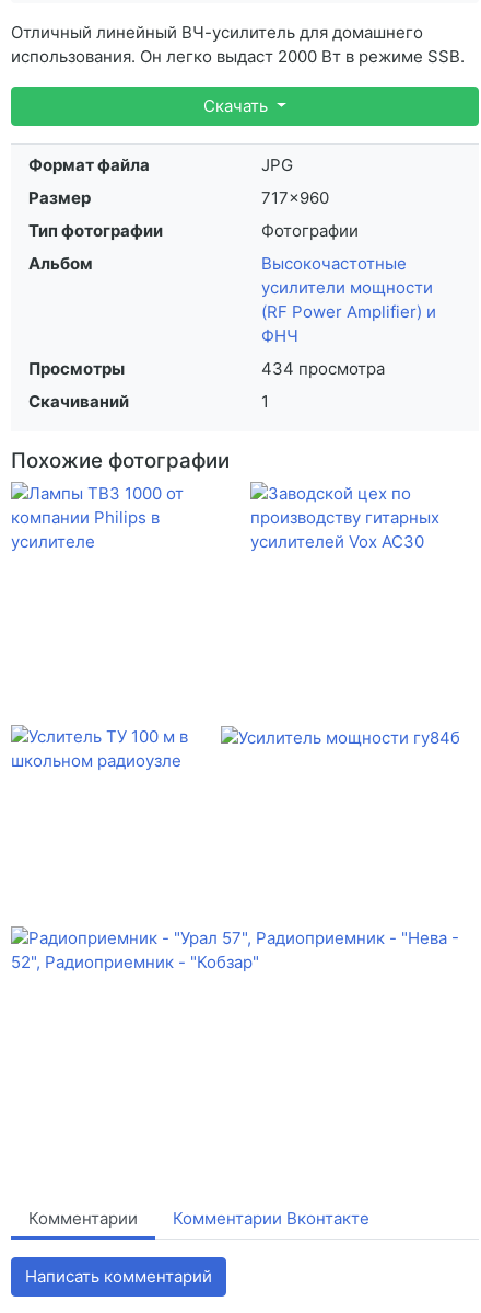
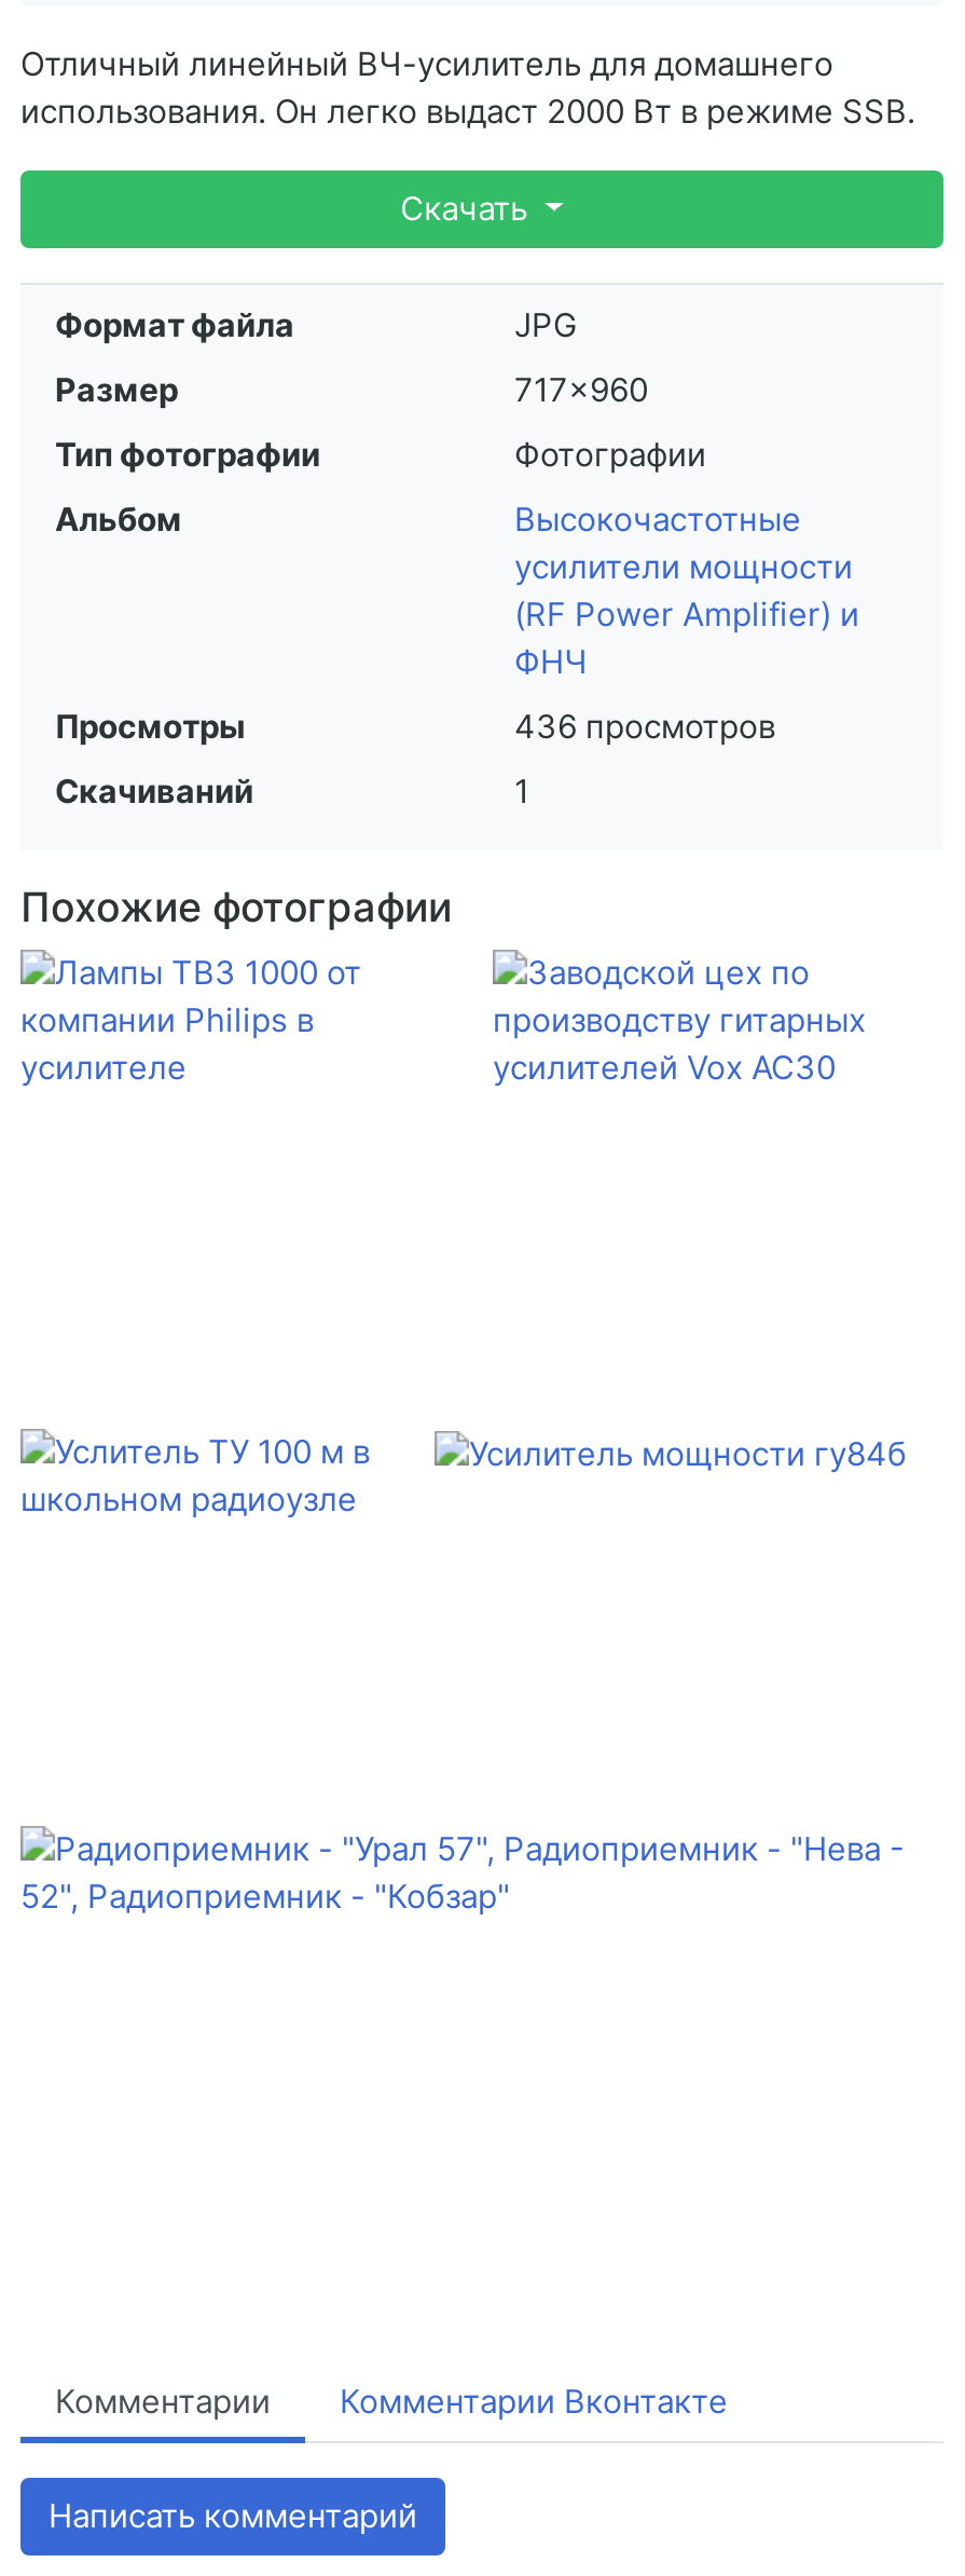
- 434 просмотра
+ 436 просмотров
